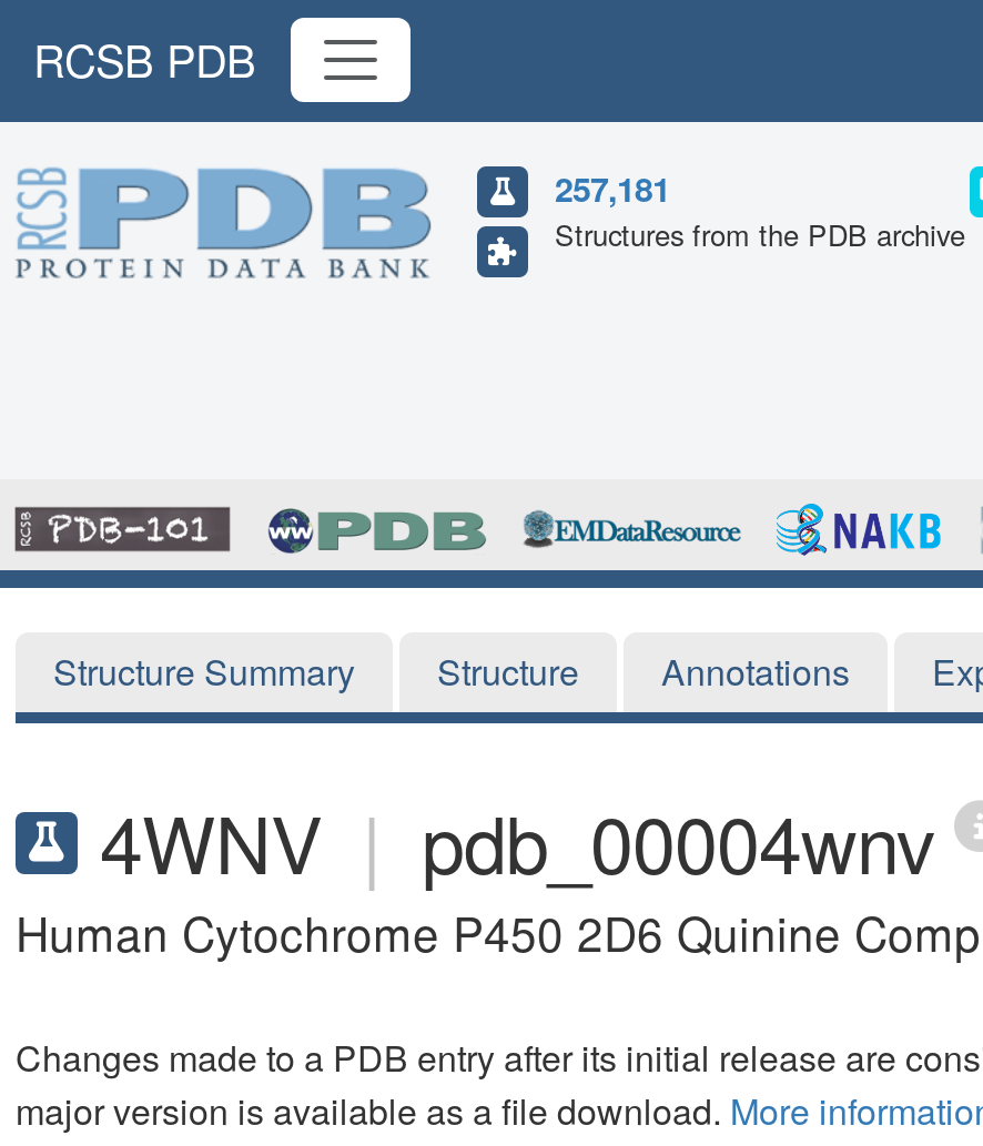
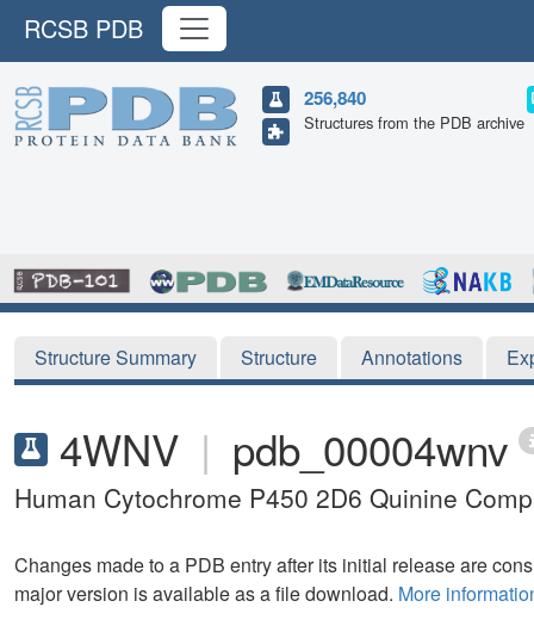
- 257,181
+ 256,840
